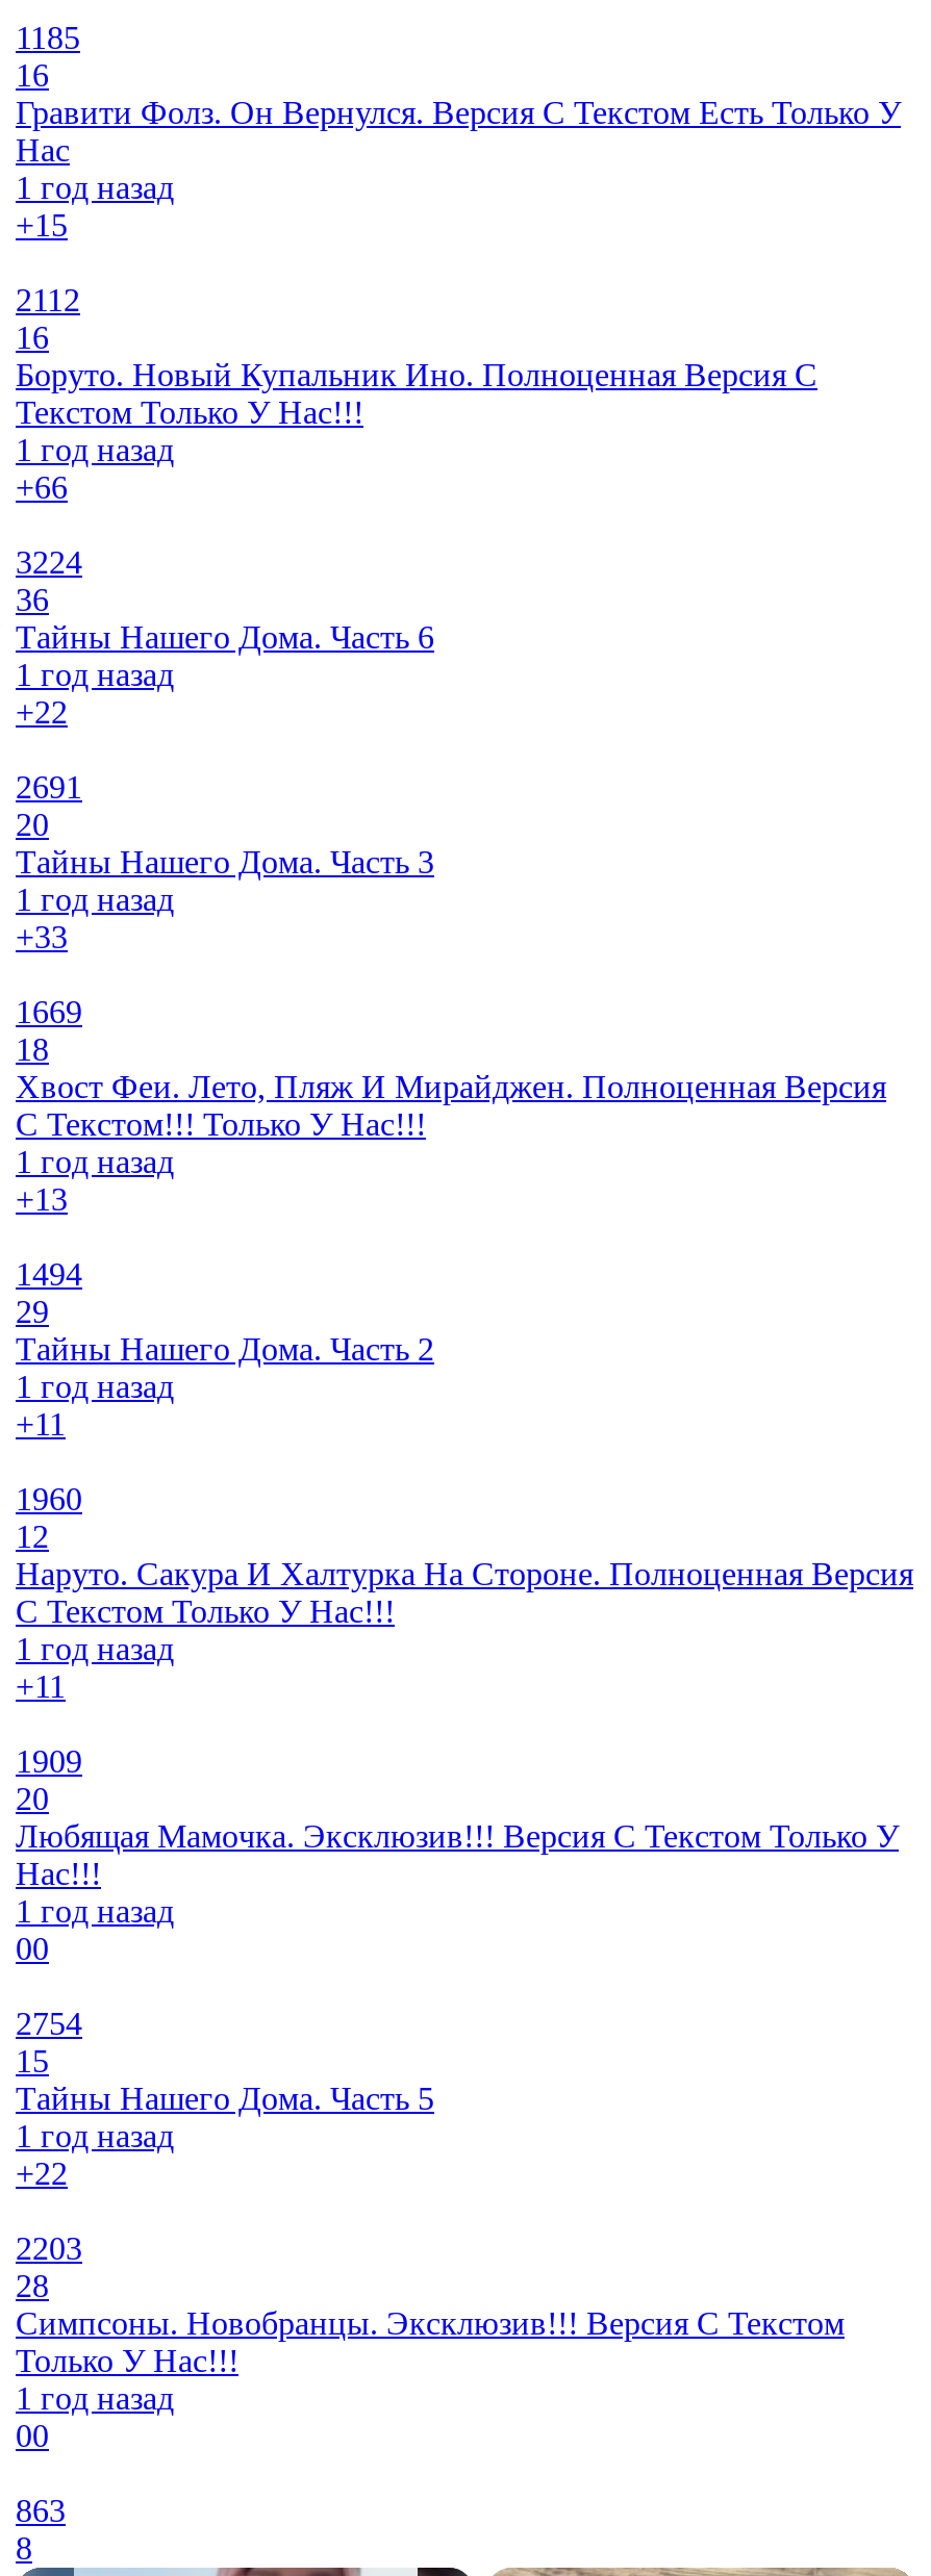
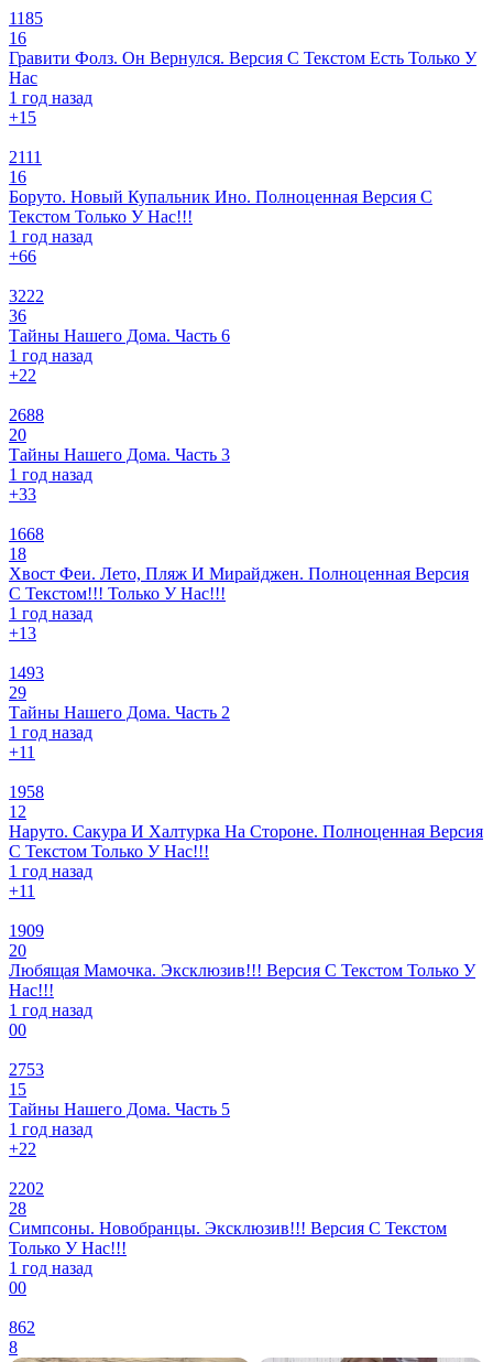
- 2112
+ 2111

- 3224
+ 3222

- 2691
+ 2688

- 1669
+ 1668

- 1494
+ 1493

- 1960
+ 1958

- 2754
+ 2753

- 2203
+ 2202

- 863
+ 862
